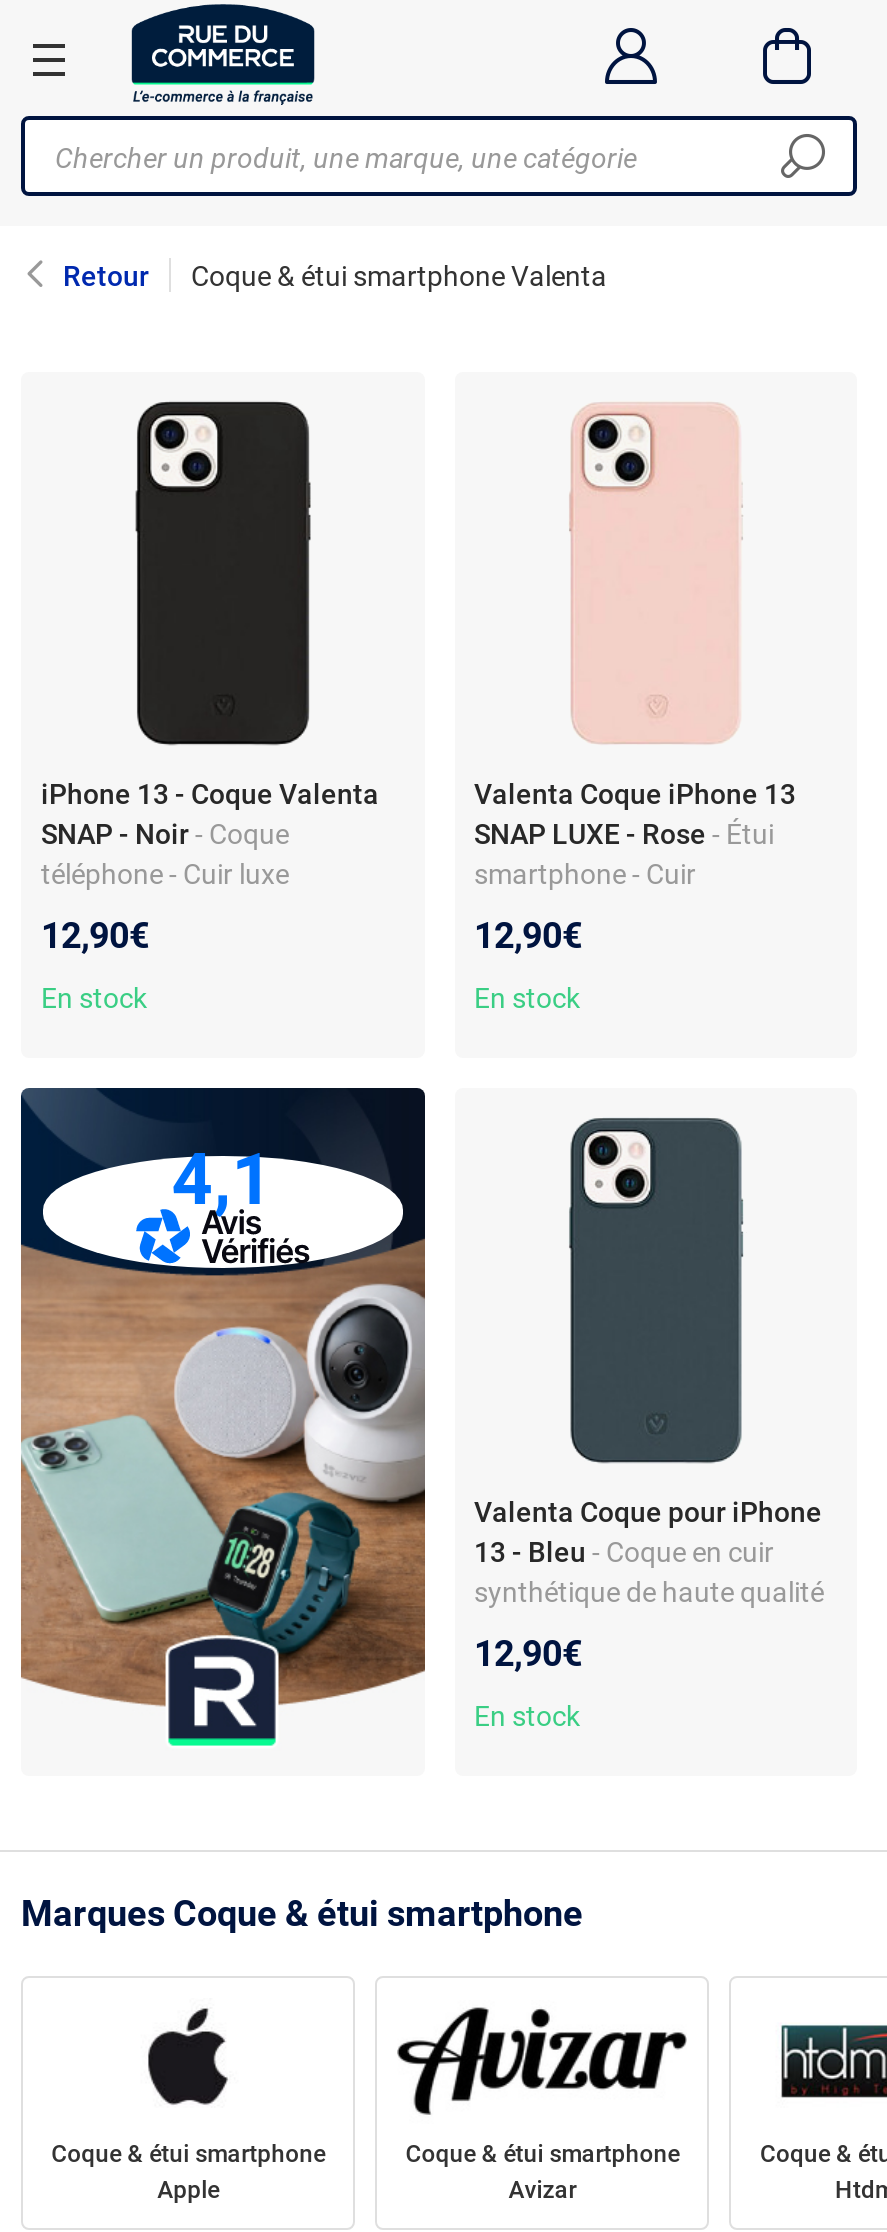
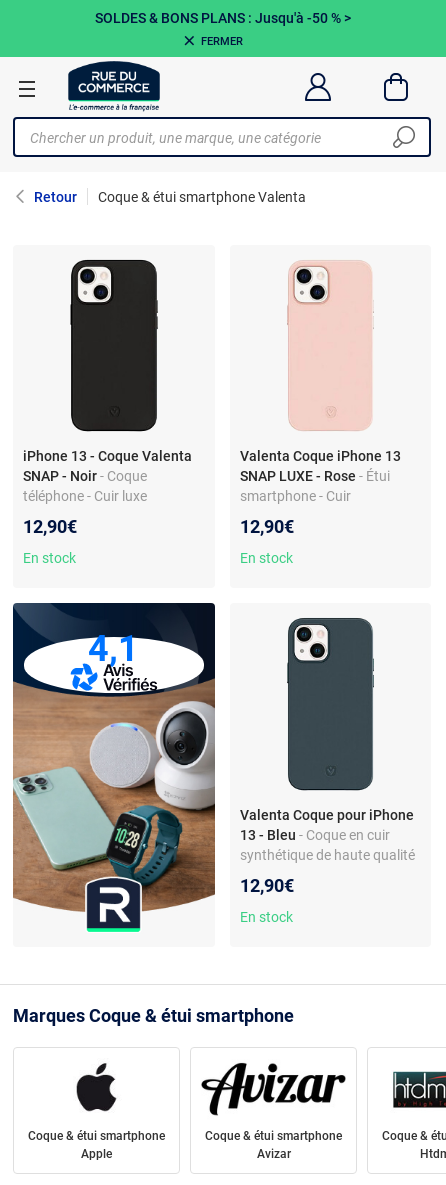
+ SOLDES & BONS PLANS : Jusqu'à -50 % >
+ FERMER
